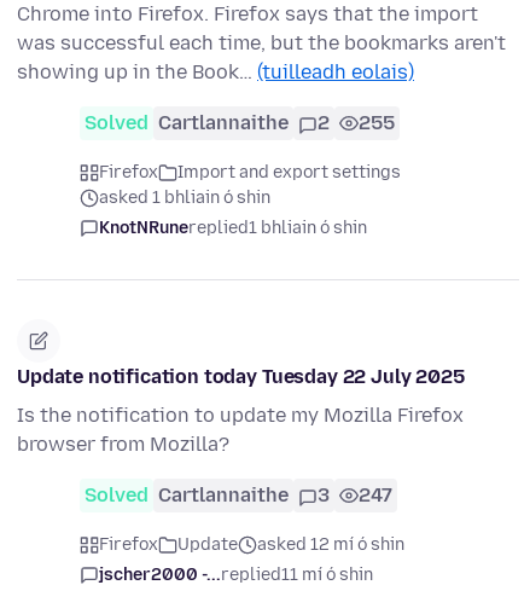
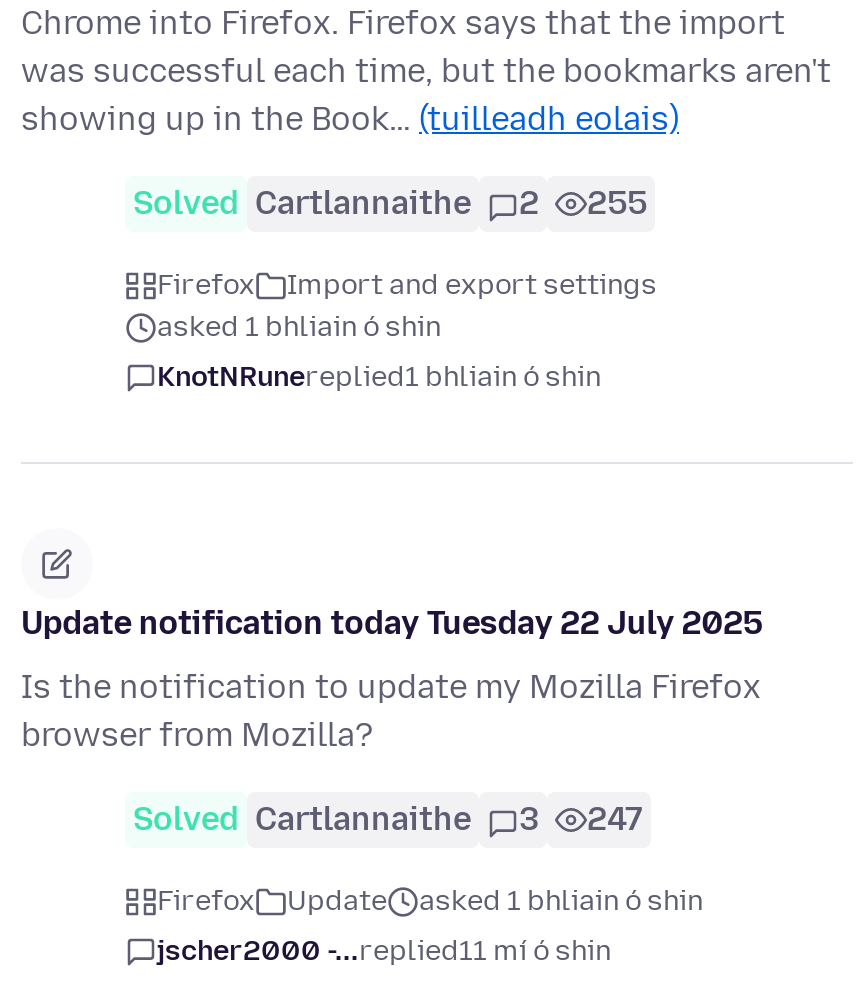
- asked 12 mí ó shin
+ asked 1 bhliain ó shin
